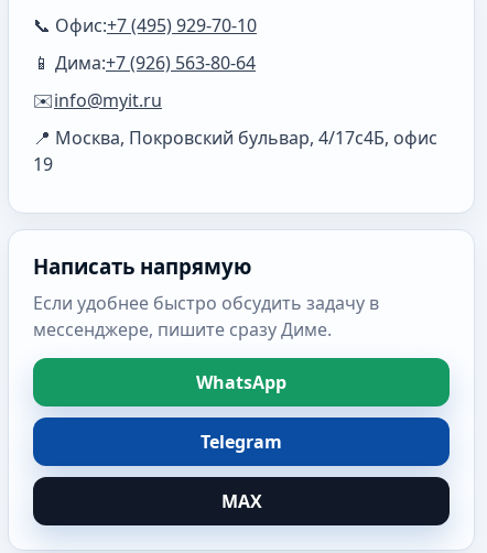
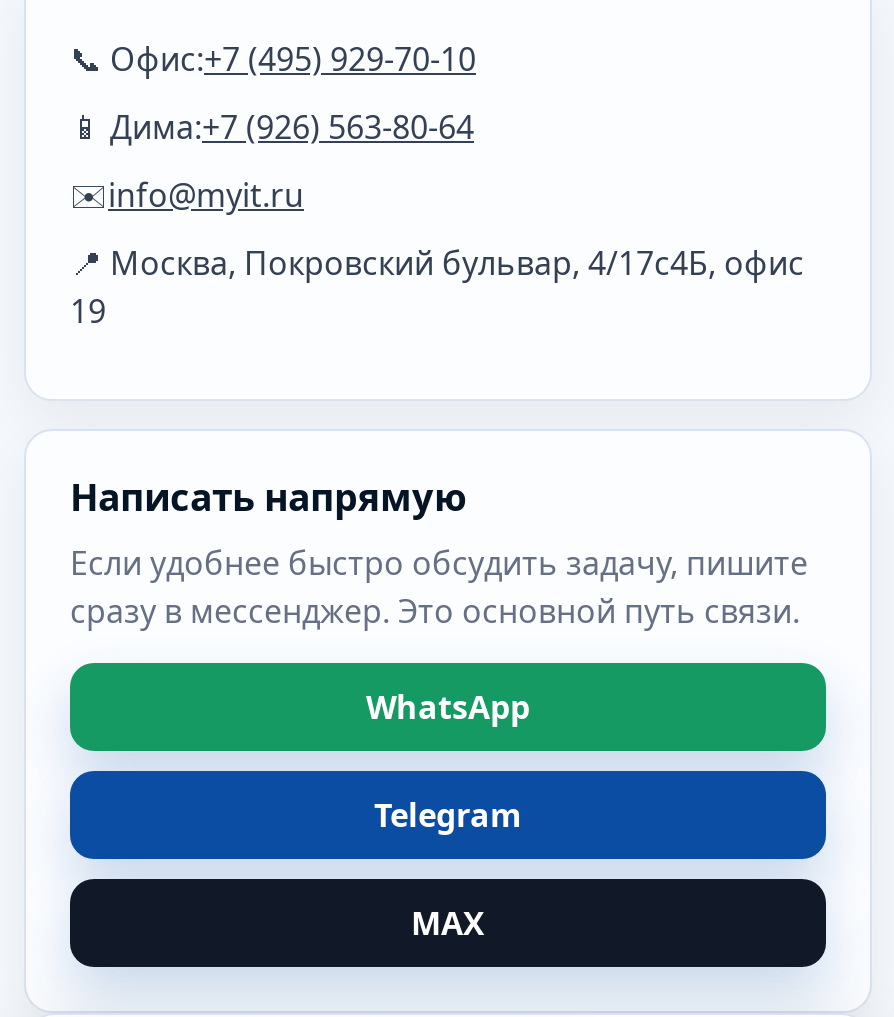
- Если удобнее быстро обсудить задачу в
- мессенджере, пишите сразу Диме.
+ Если удобнее быстро обсудить задачу, пишите
+ сразу в мессенджер. Это основной путь связи.
